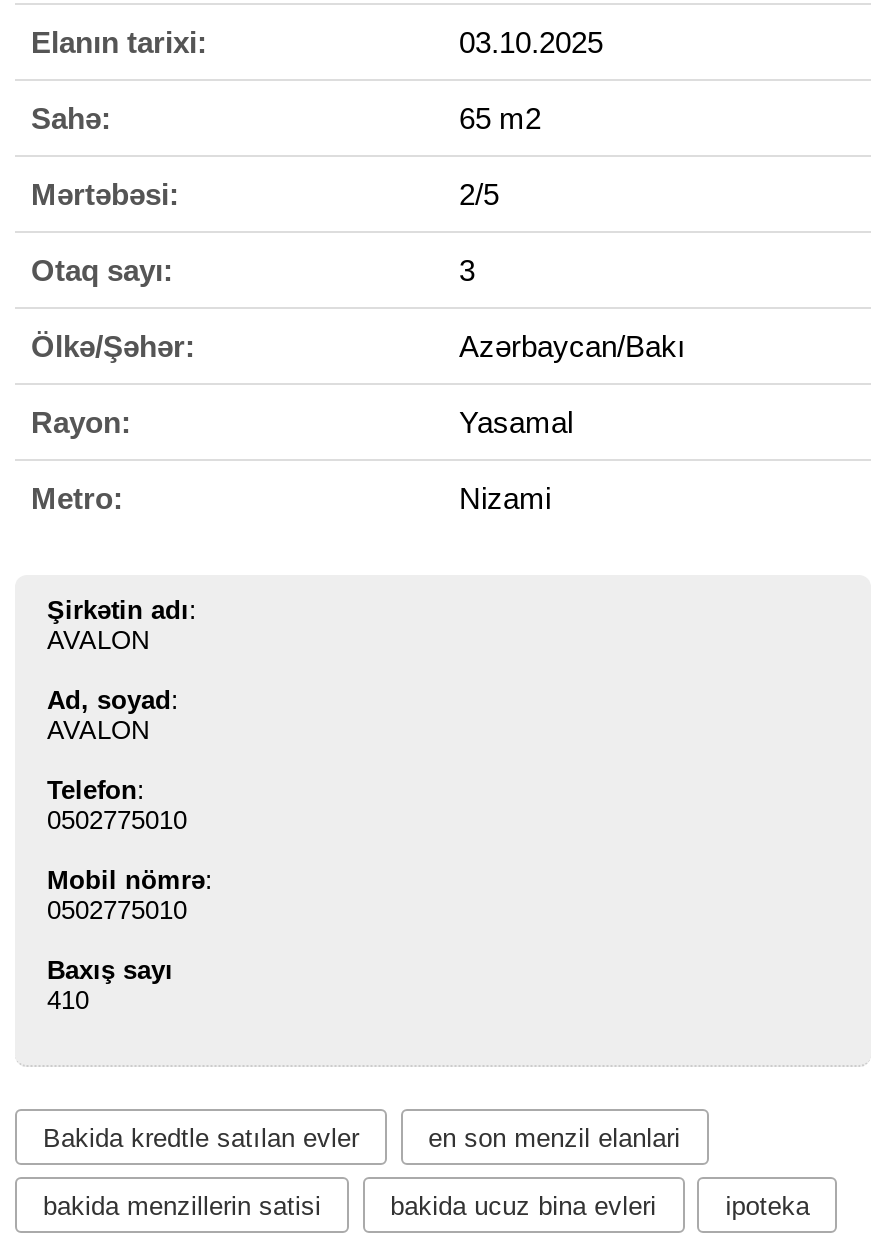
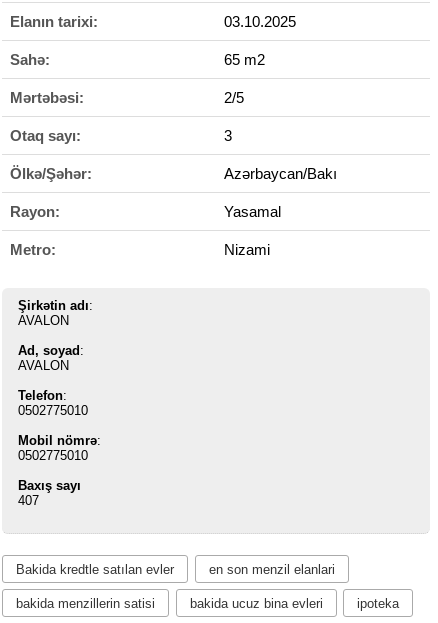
- 410
+ 407
